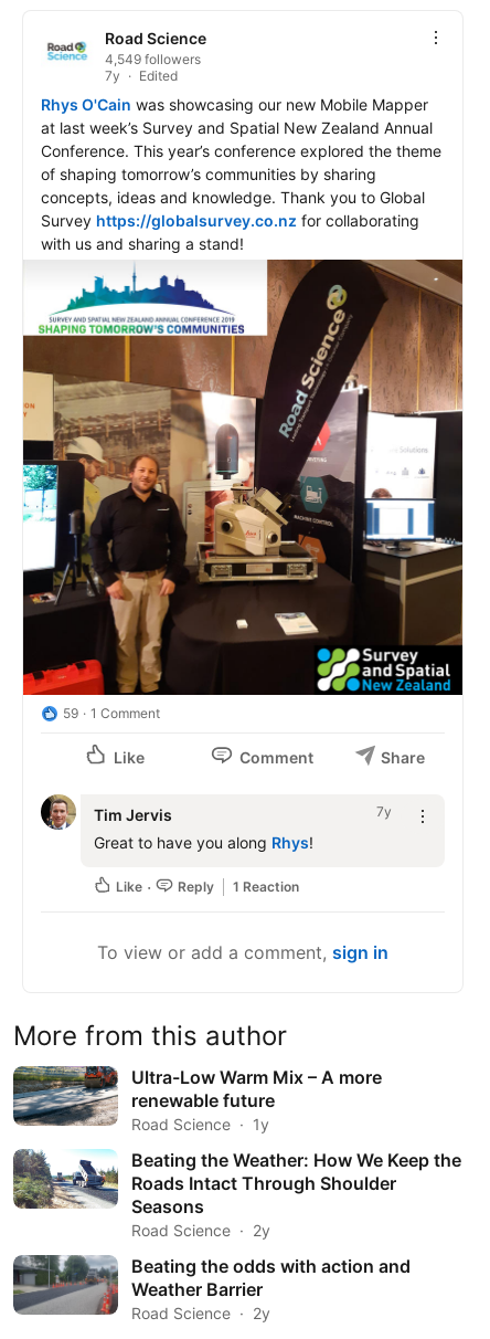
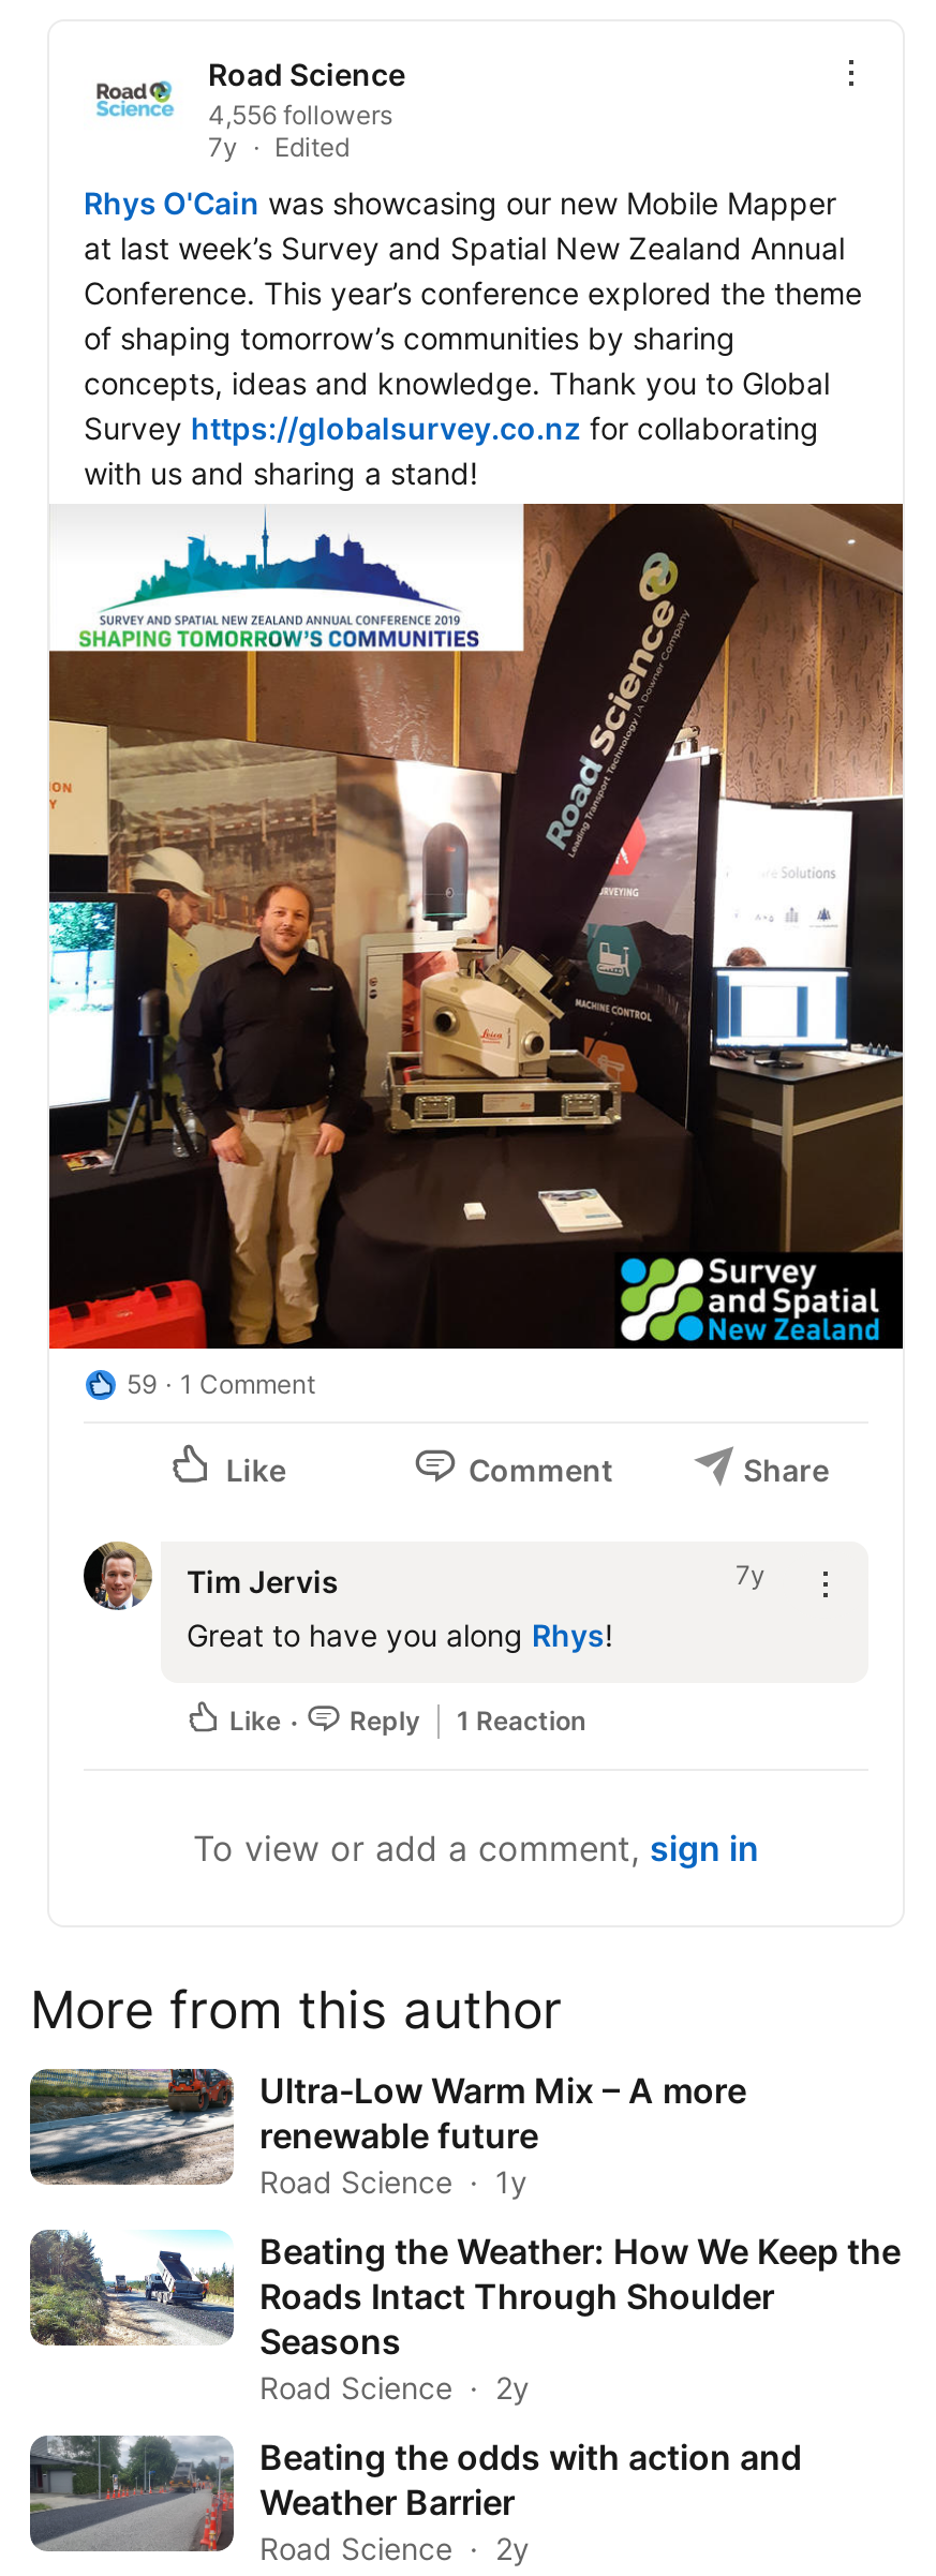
- 4,549 followers
+ 4,556 followers
